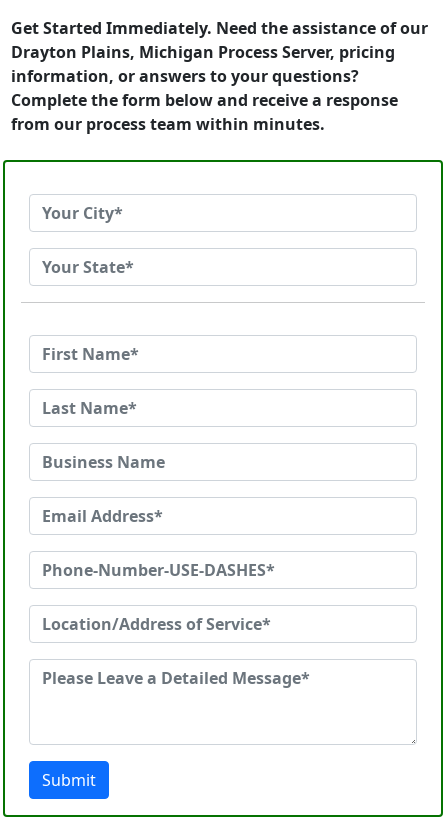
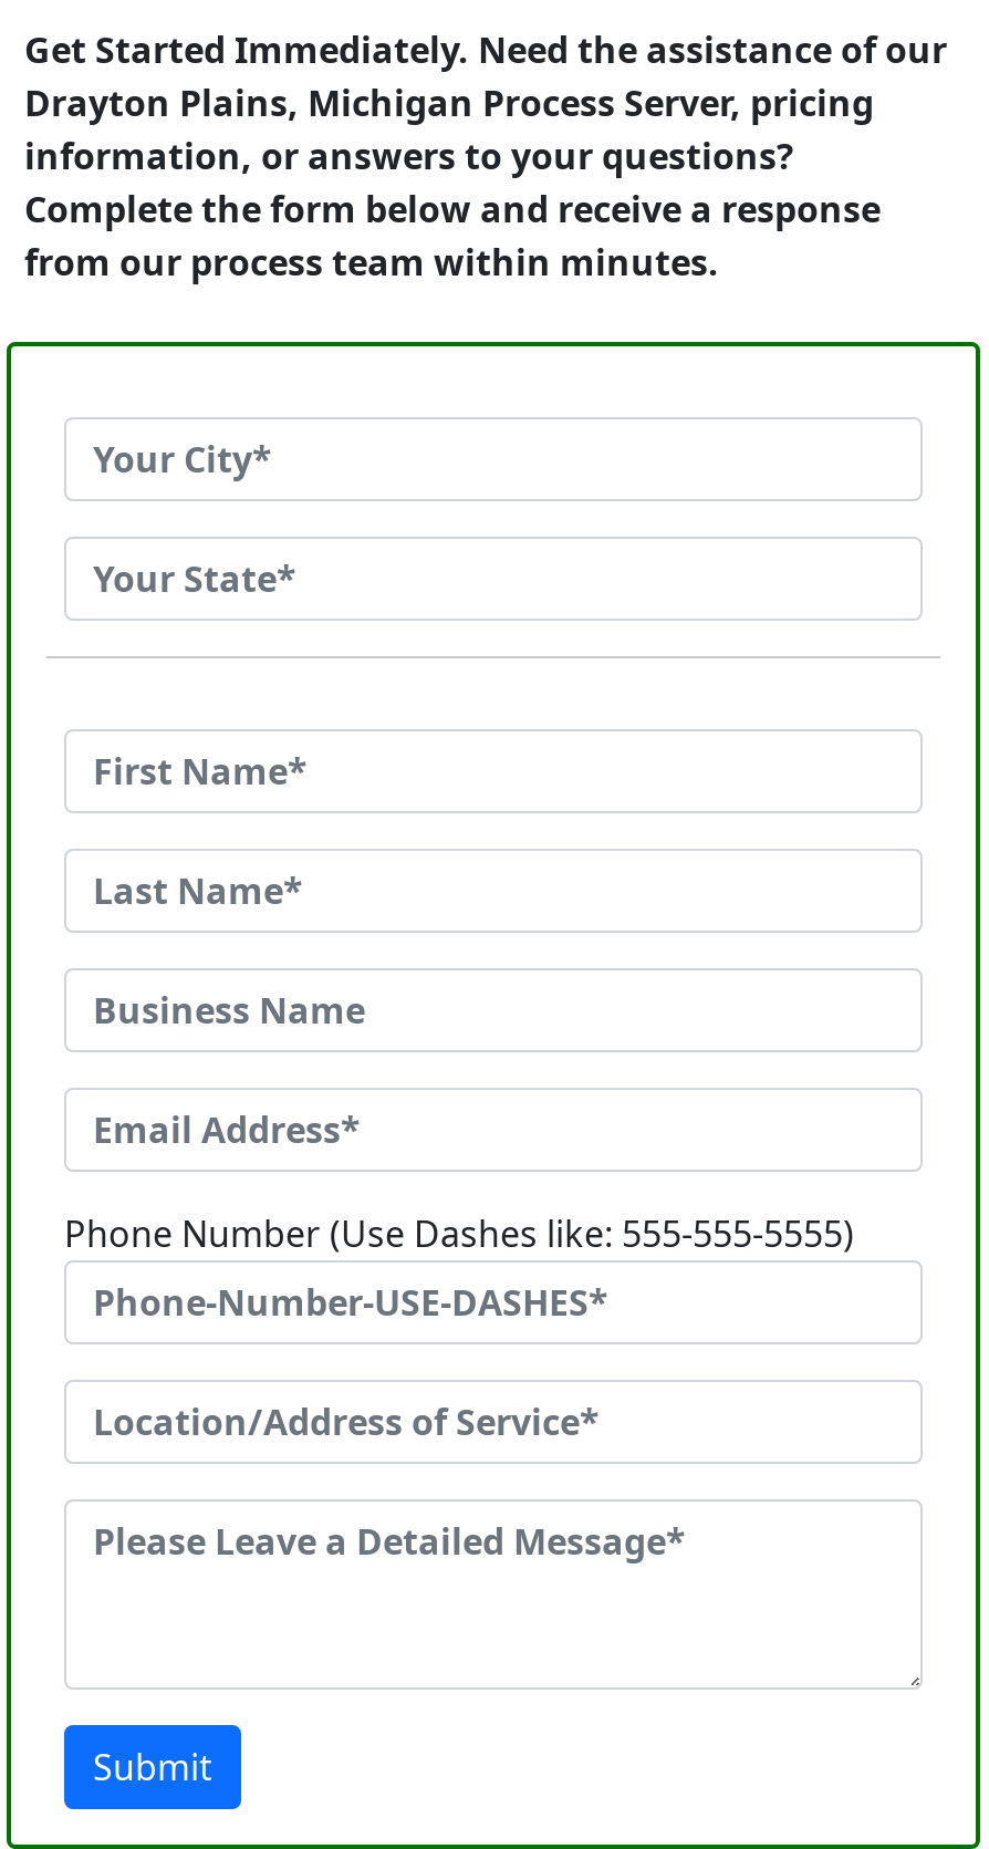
+ Phone Number (Use Dashes like: 555-555-5555)
